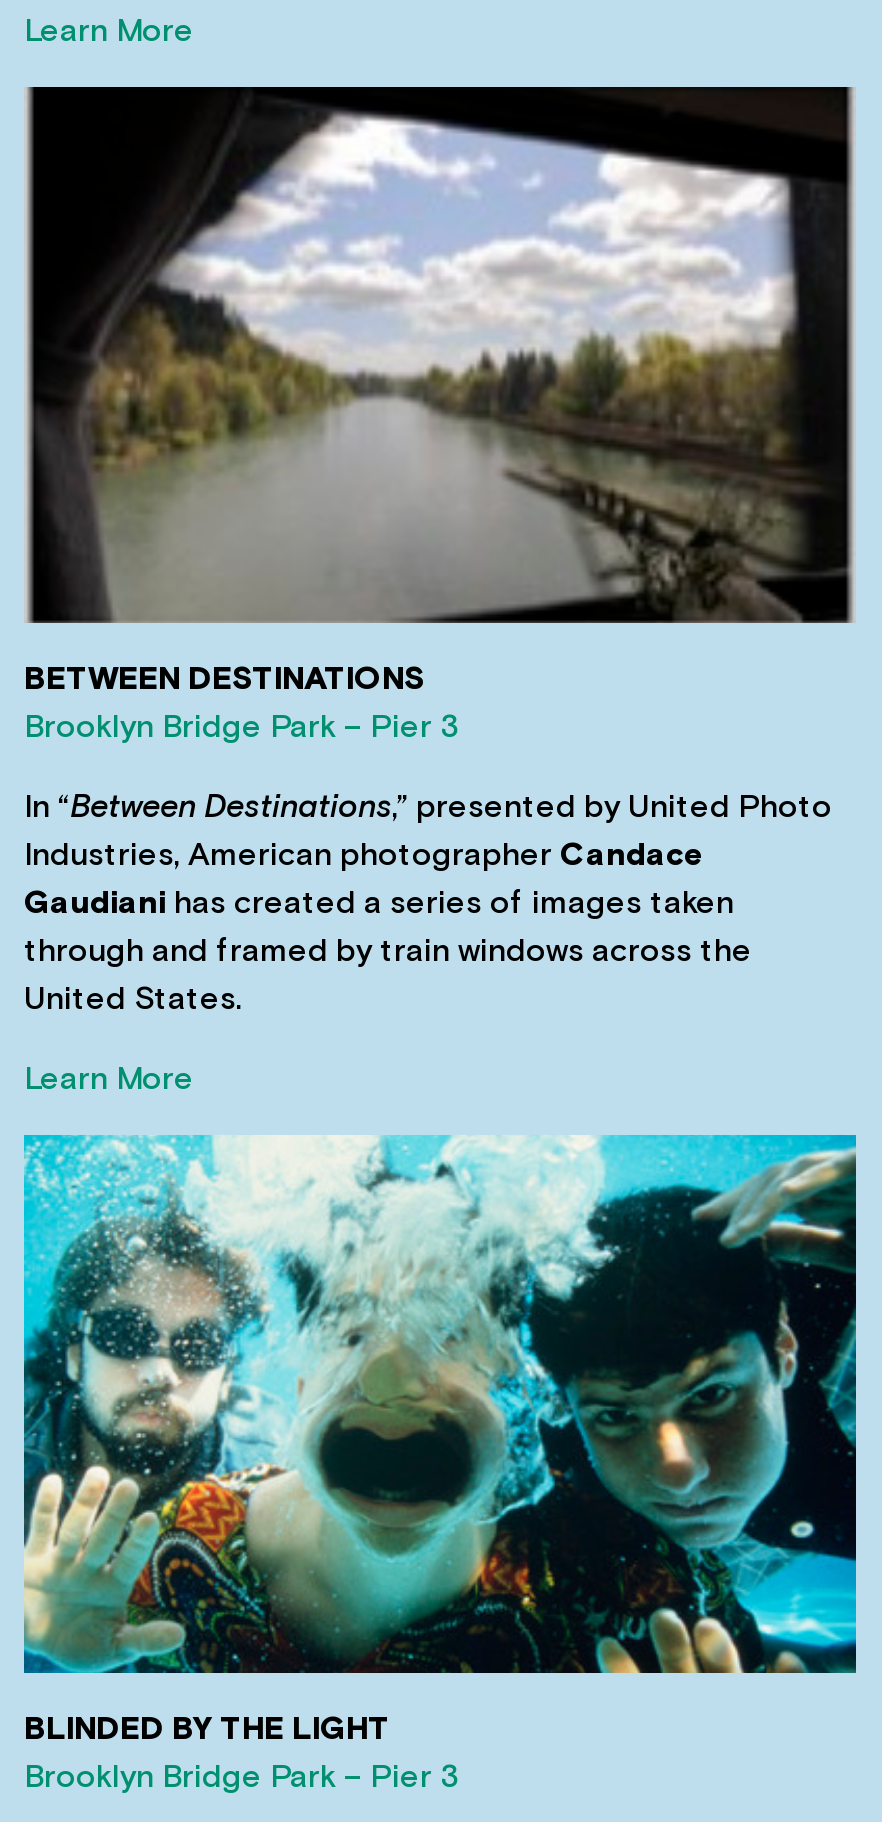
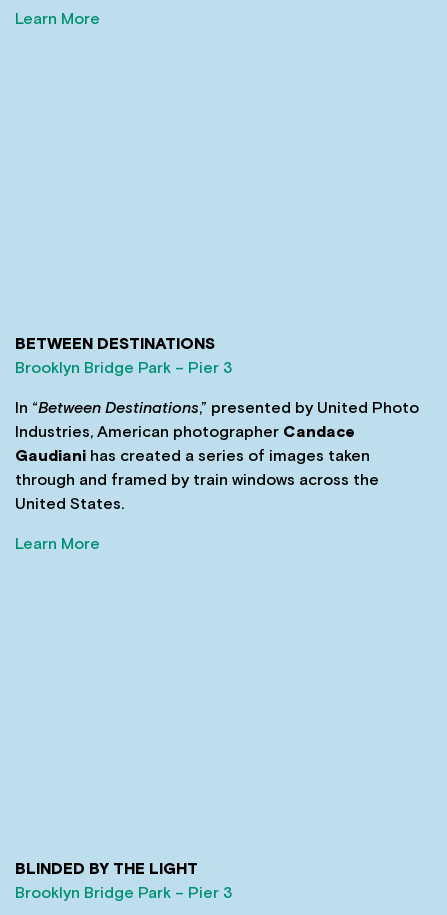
- [image]

- [image]
